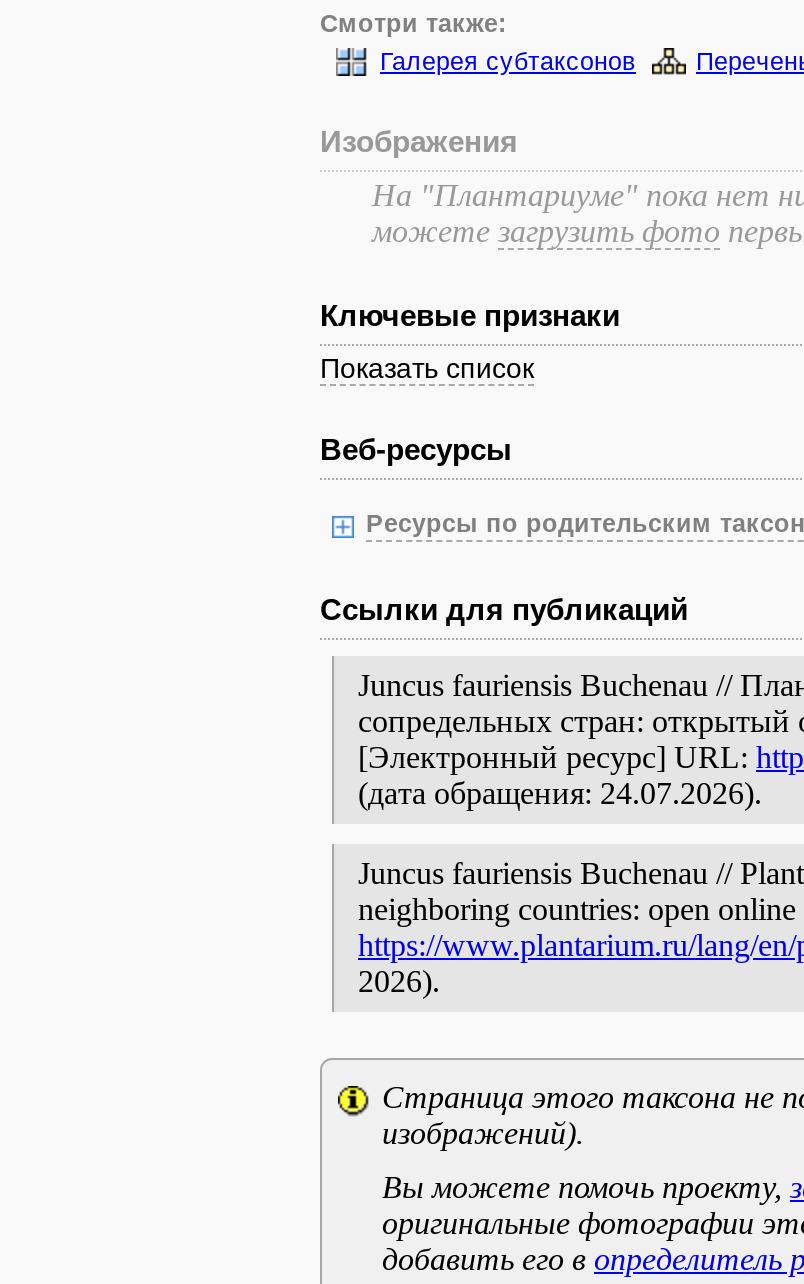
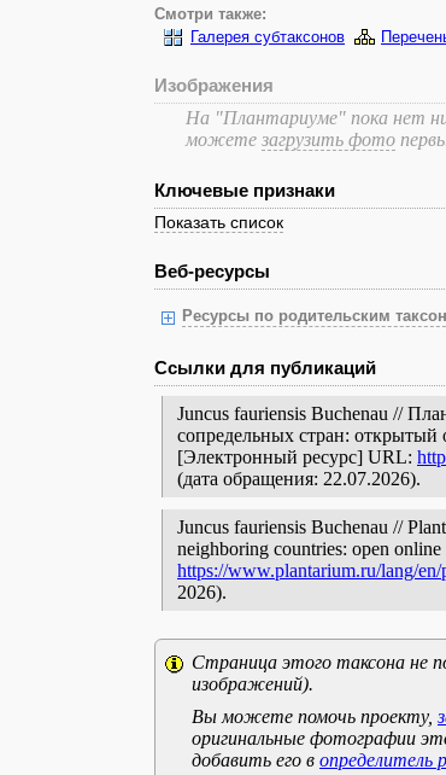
- (дата обращения: 24.07.2026).
+ (дата обращения: 22.07.2026).
